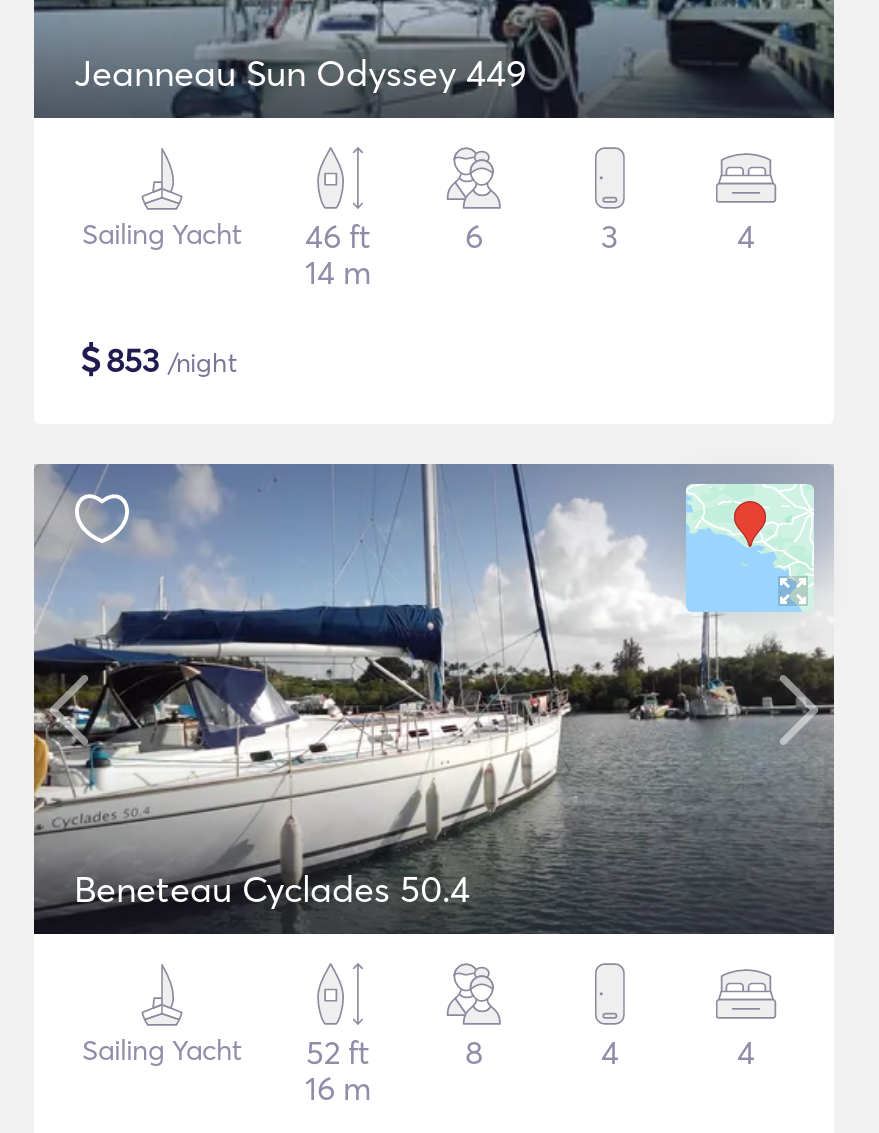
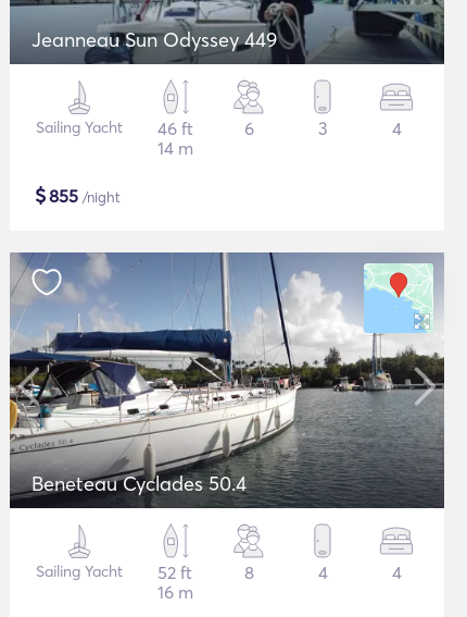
- $853 /night
+ $855 /night
